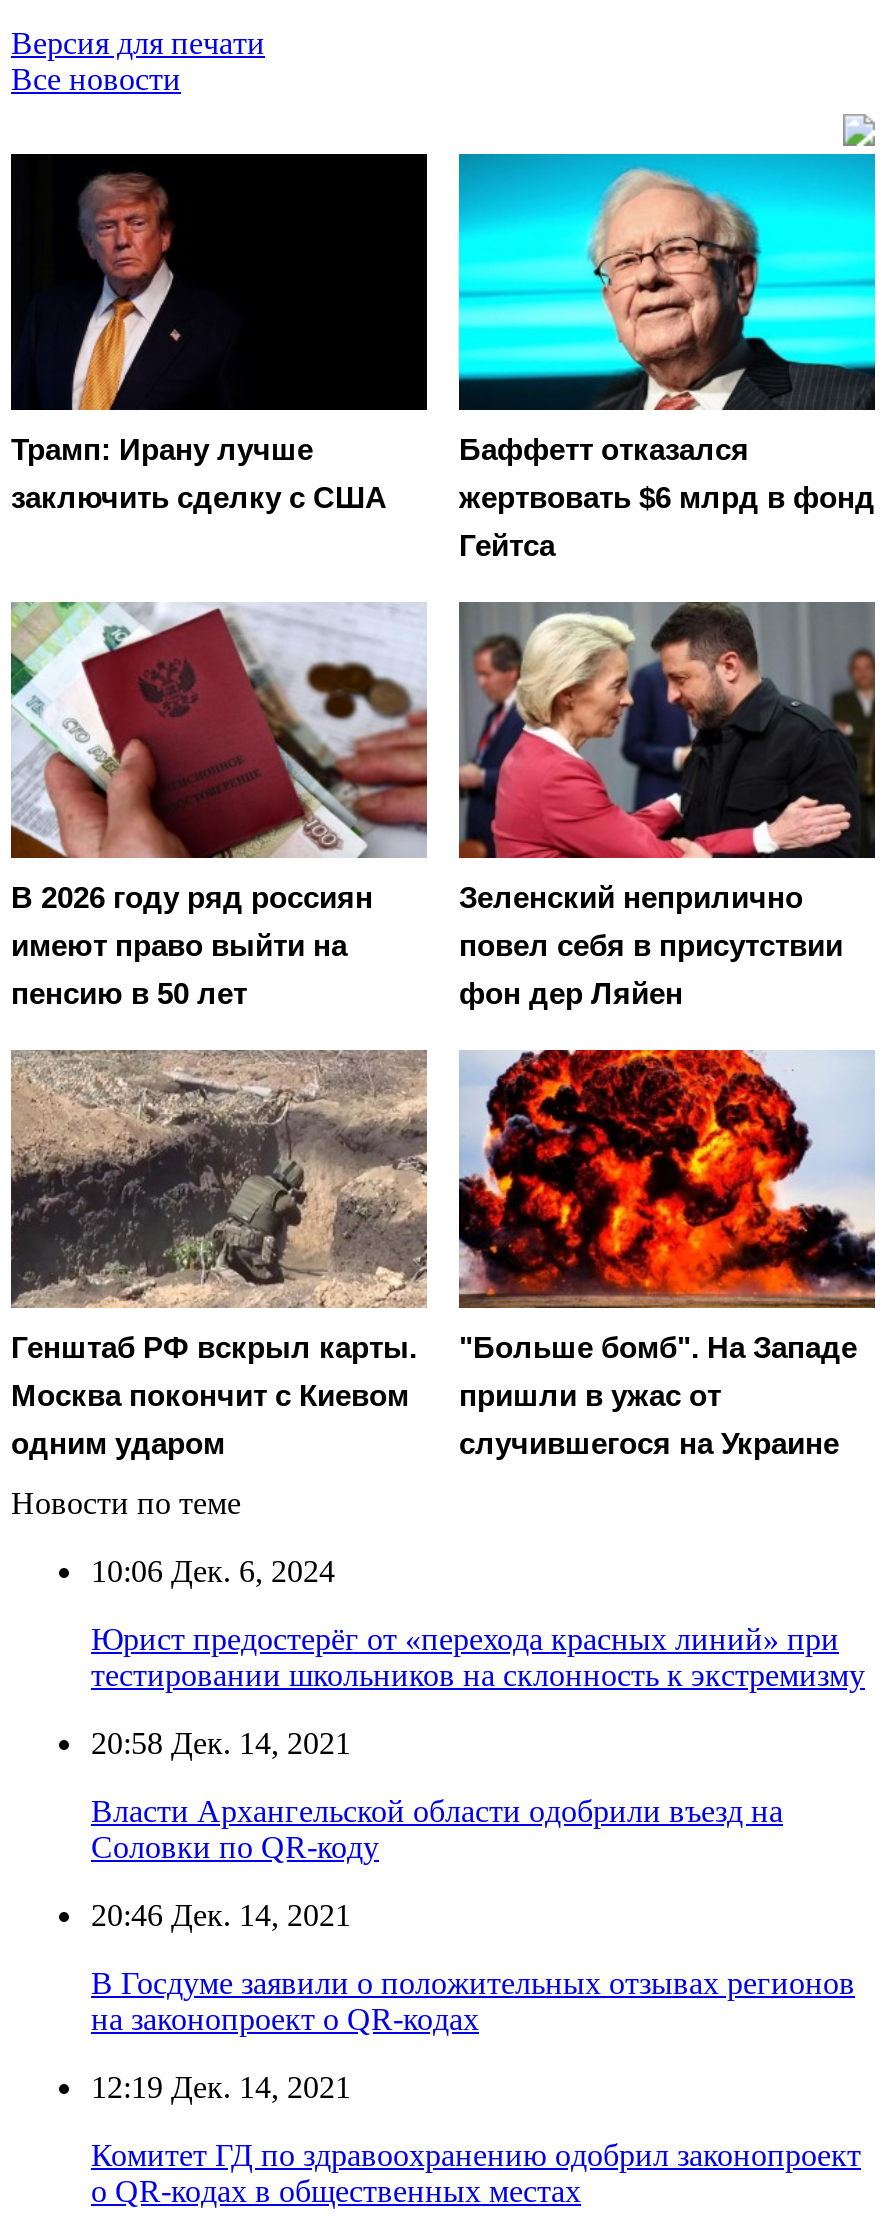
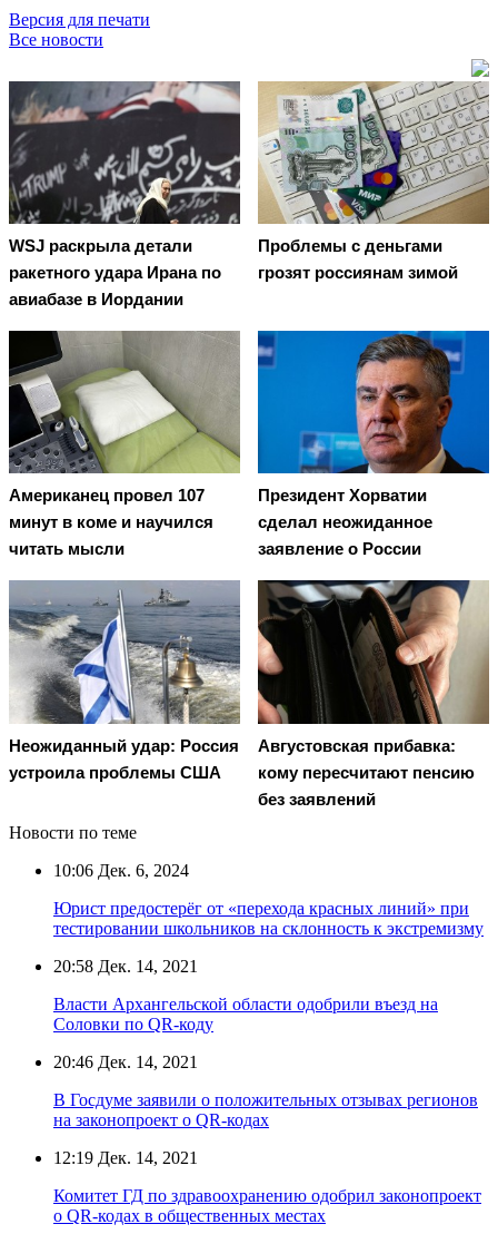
- [image]
- Трамп: Ирану лучше
- заключить сделку с США
+ [image]
+ WSJ раскрыла детали
+ ракетного удара Ирана по
+ авиабазе в Иордании

- [image]
- Баффетт отказался
- жертвовать $6 млрд в фонд
- Гейтса
+ [image]
+ Проблемы с деньгами
+ грозят россиянам зимой

- [image]
- В 2026 году ряд россиян
- имеют право выйти на
- пенсию в 50 лет
+ [image]
+ Американец провел 107
+ минут в коме и научился
+ читать мысли

- [image]
- Зеленский неприлично
- повел cебя в присутствии
- фон дер Ляйен
+ [image]
+ Президент Хорватии
+ сделал неожиданное
+ заявление о России

- [image]
- Генштаб РФ вскрыл карты.
- Москва покончит с Киевом
- одним ударом
+ [image]
+ Неожиданный удар: Россия
+ устроила проблемы США

- [image]
- "Больше бомб". На Западе
- пришли в ужас от
- случившегося на Украине
+ [image]
+ Августовская прибавка:
+ кому пересчитают пенсию
+ без заявлений
